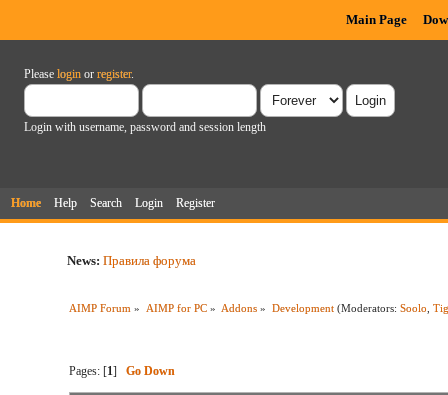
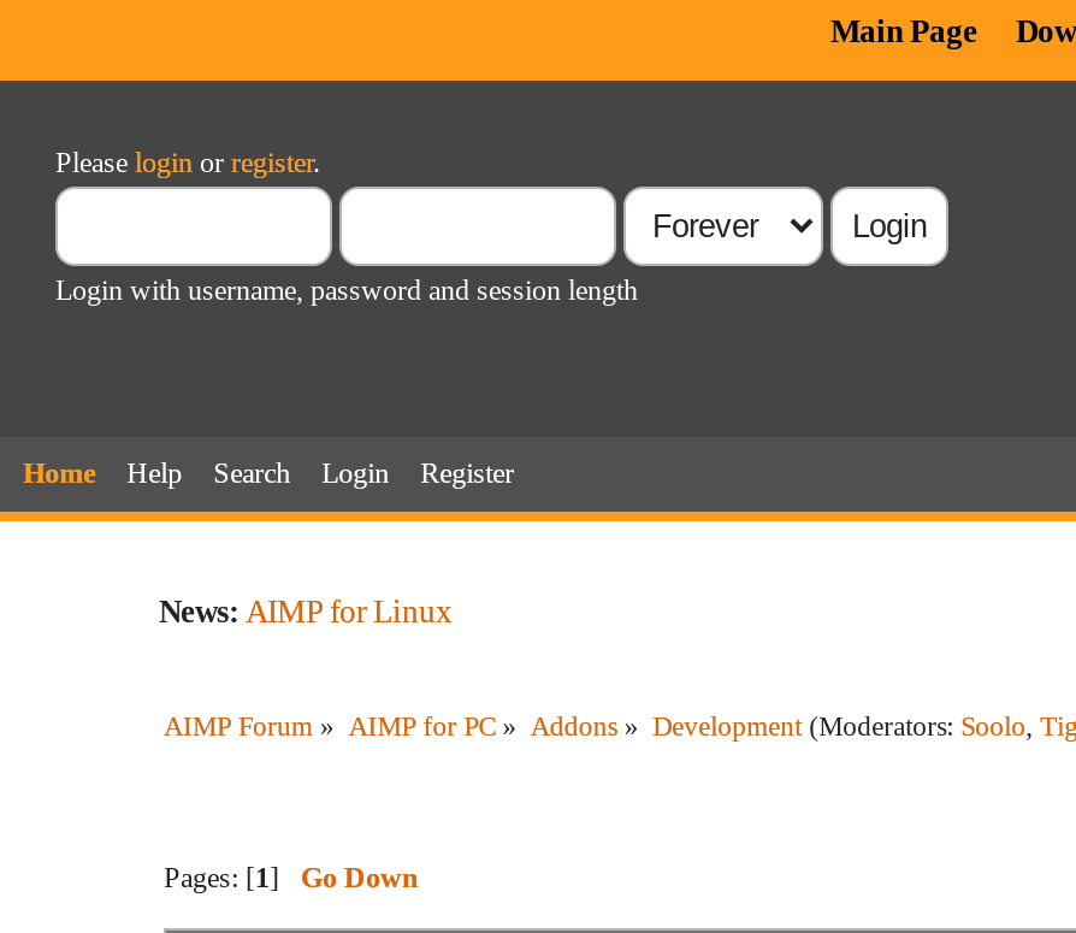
- News: Правила форума
+ News: AIMP for Linux
